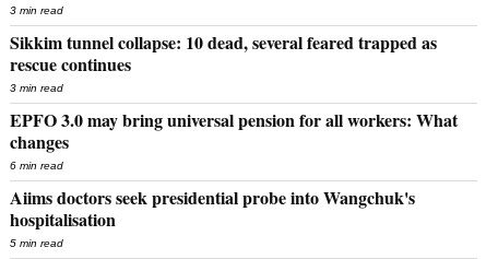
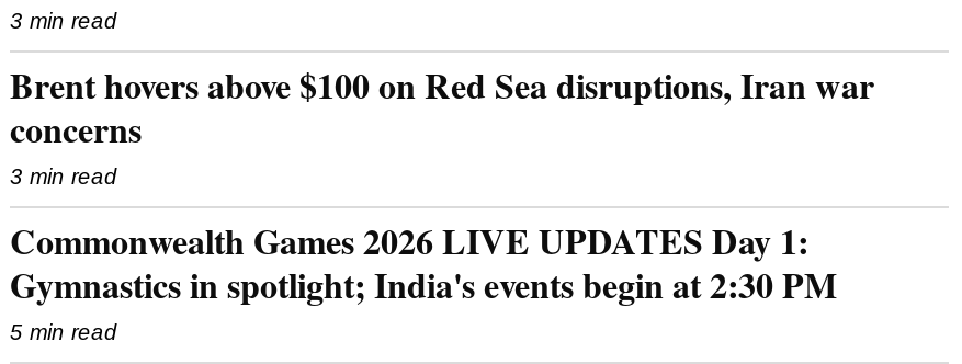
- Sikkim tunnel collapse: 10 dead, several feared trapped as
- rescue continues
+ Brent hovers above $100 on Red Sea disruptions, Iran war
+ concerns

- EPFO 3.0 may bring universal pension for all workers: What
- changes
- 6 min read
- Aiims doctors seek presidential probe into Wangchuk's
- hospitalisation
+ Commonwealth Games 2026 LIVE UPDATES Day 1:
+ Gymnastics in spotlight; India's events begin at 2:30 PM
